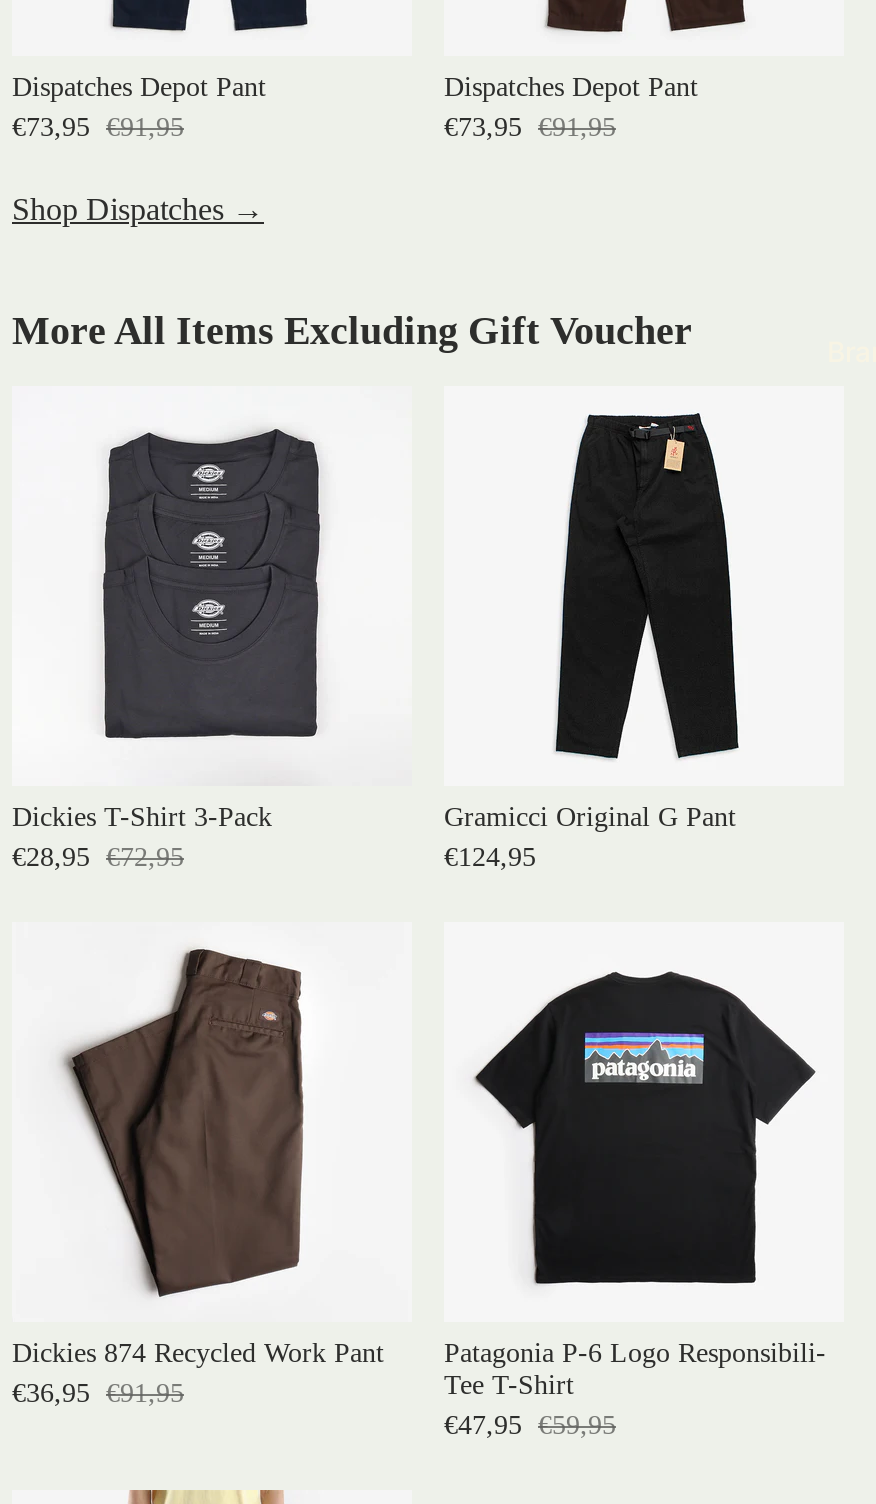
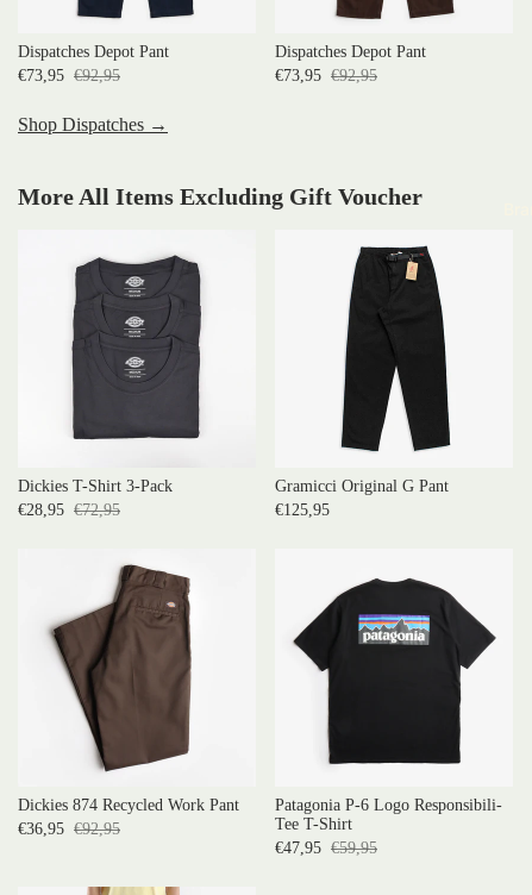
- €73,95 €91,95
+ €73,95 €92,95

- €73,95 €91,95
+ €73,95 €92,95

- €124,95
+ €125,95

- €36,95 €91,95
+ €36,95 €92,95
